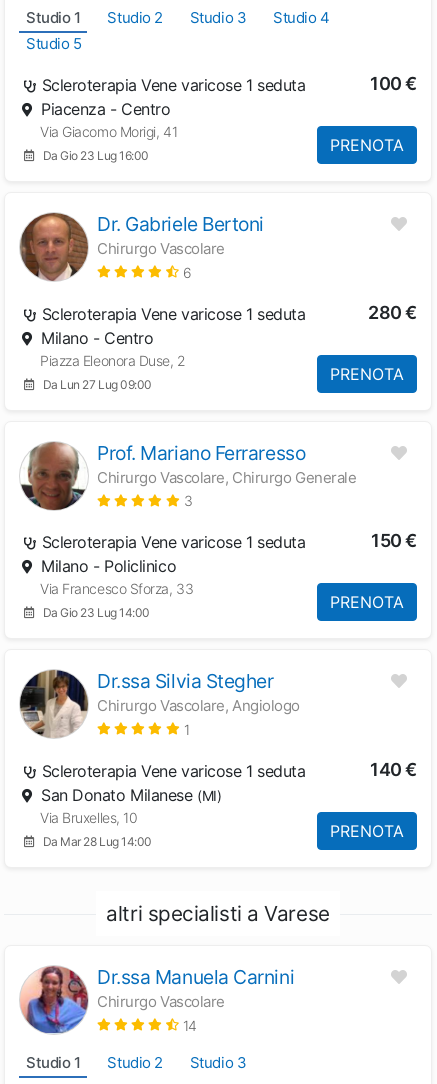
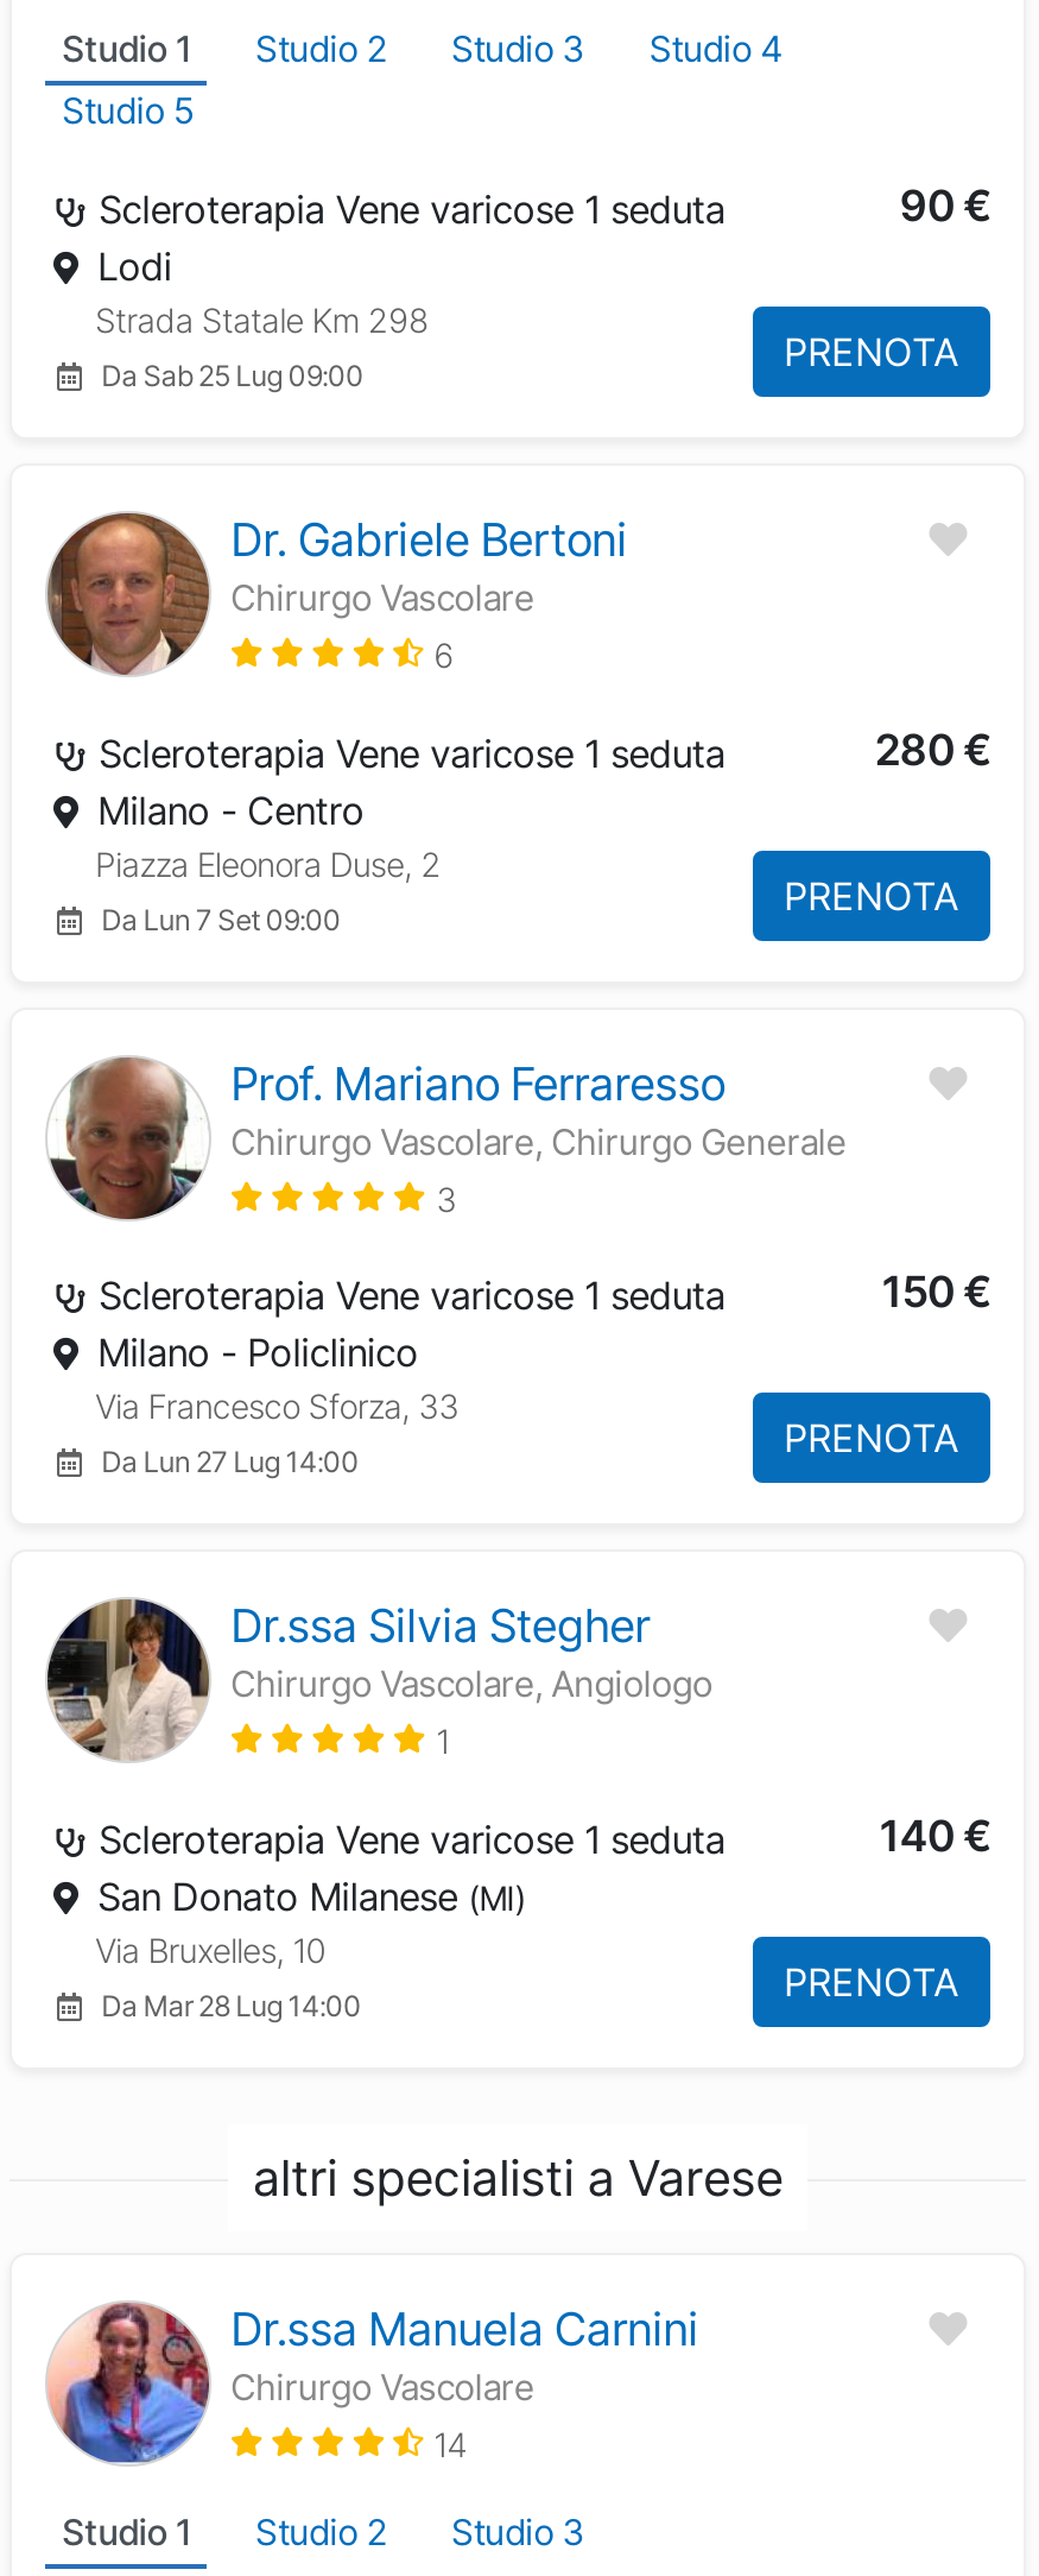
- 100 €
- Piacenza - Centro
- Via Giacomo Morigi, 41
- Da Gio 23 Lug 16:00
+ 90 €
+ Lodi
+ Strada Statale Km 298
+ Da Sab 25 Lug 09:00

- Da Lun 27 Lug 09:00
+ Da Lun 7 Set 09:00

- Da Gio 23 Lug 14:00
+ Da Lun 27 Lug 14:00
